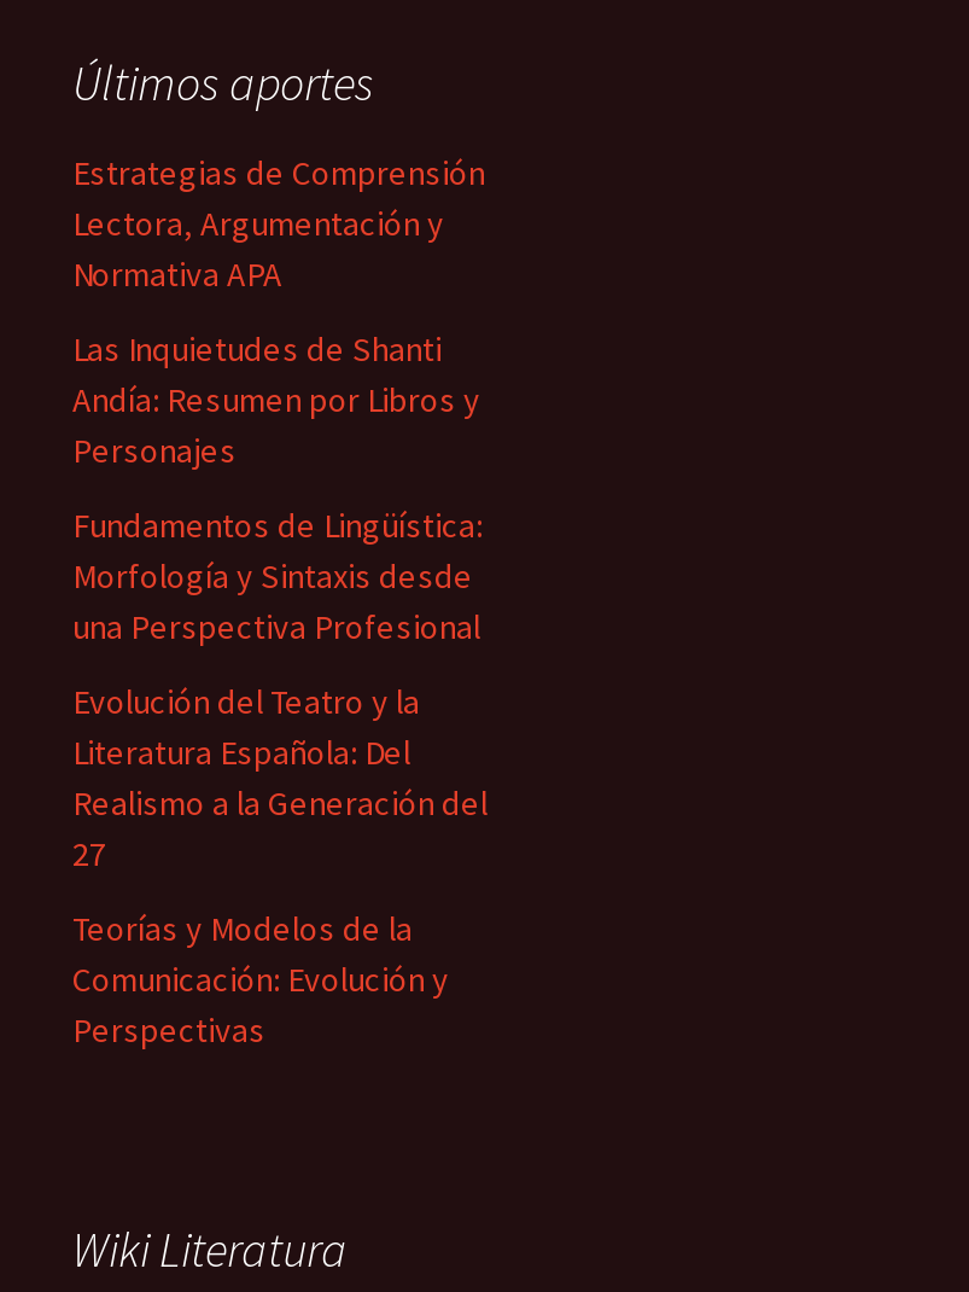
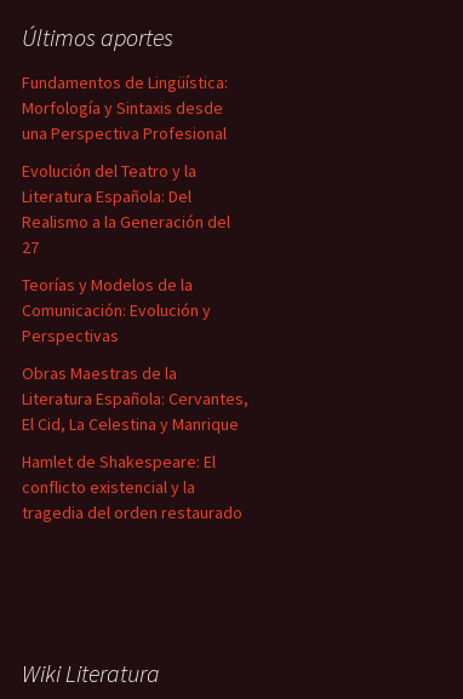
- Estrategias de Comprensión
- Lectora, Argumentación y
- Normativa APA
- Las Inquietudes de Shanti
- Andía: Resumen por Libros y
- Personajes

moved up: Fundamentos de Lingüística: | Morfología y Sintaxis desde | una Perspectiva Profesional | ... | Comunicación: Evolución y | Perspectivas

+ Obras Maestras de la
+ Literatura Española: Cervantes,
+ El Cid, La Celestina y Manrique
+ Hamlet de Shakespeare: El
+ conflicto existencial y la
+ tragedia del orden restaurado
